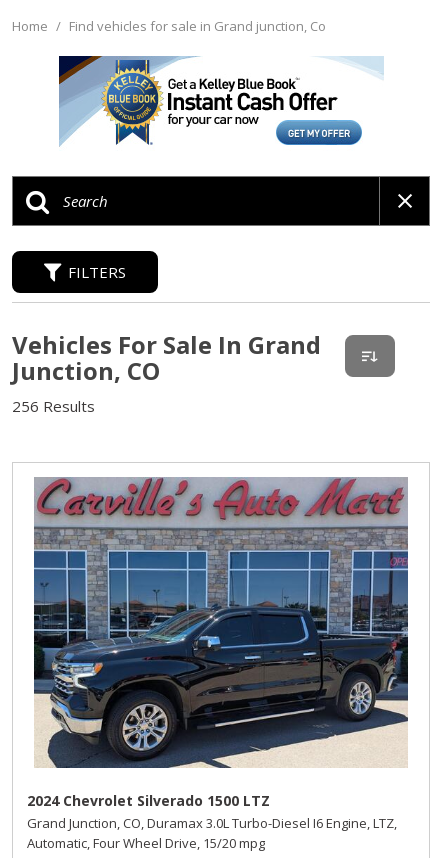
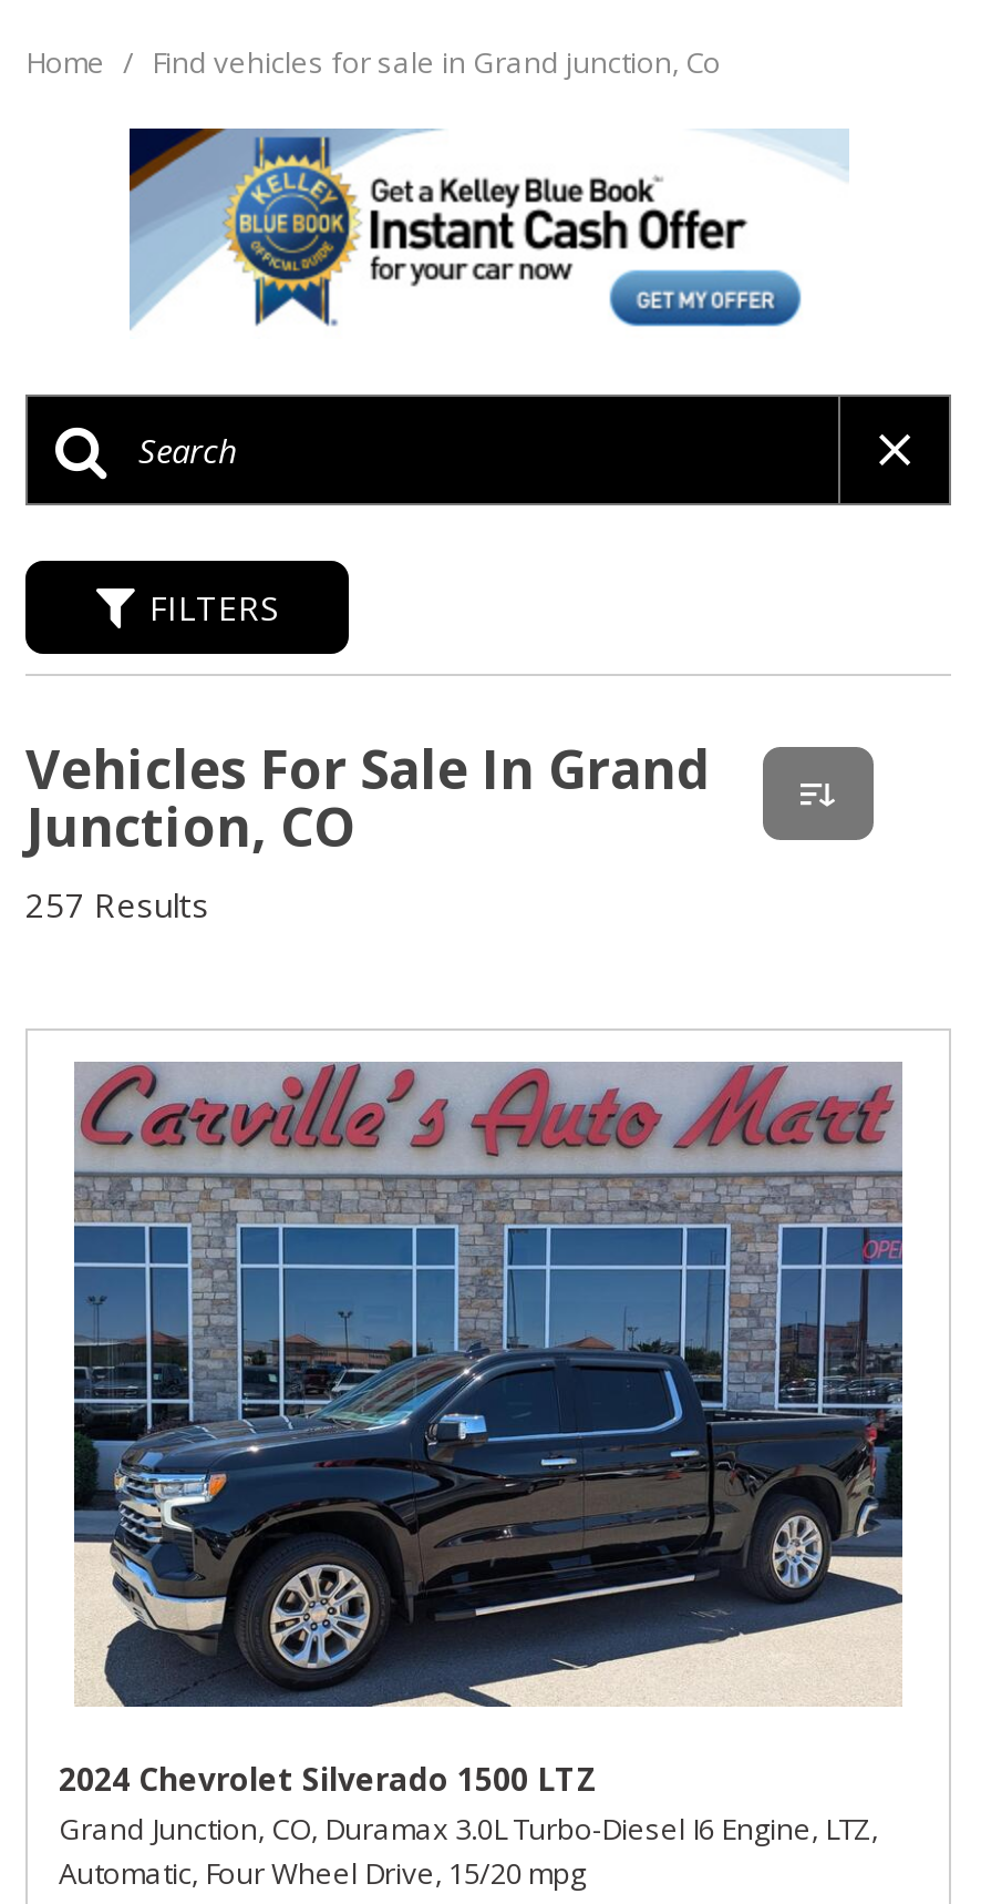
- 256 Results
+ 257 Results
